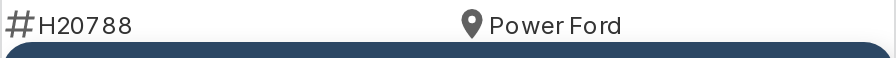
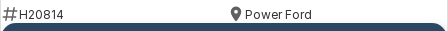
- H20788
+ H20814
